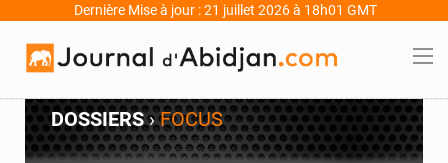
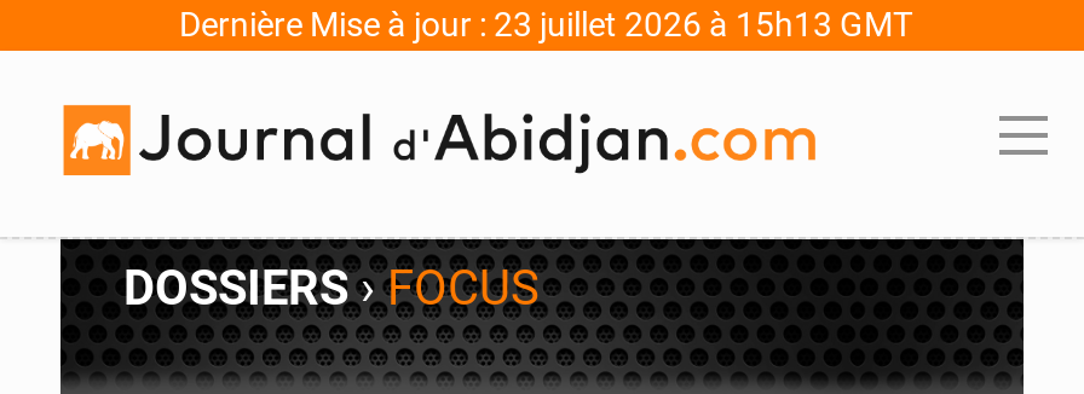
- Dernière Mise à jour : 21 juillet 2026 à 18h01 GMT
+ Dernière Mise à jour : 23 juillet 2026 à 15h13 GMT
